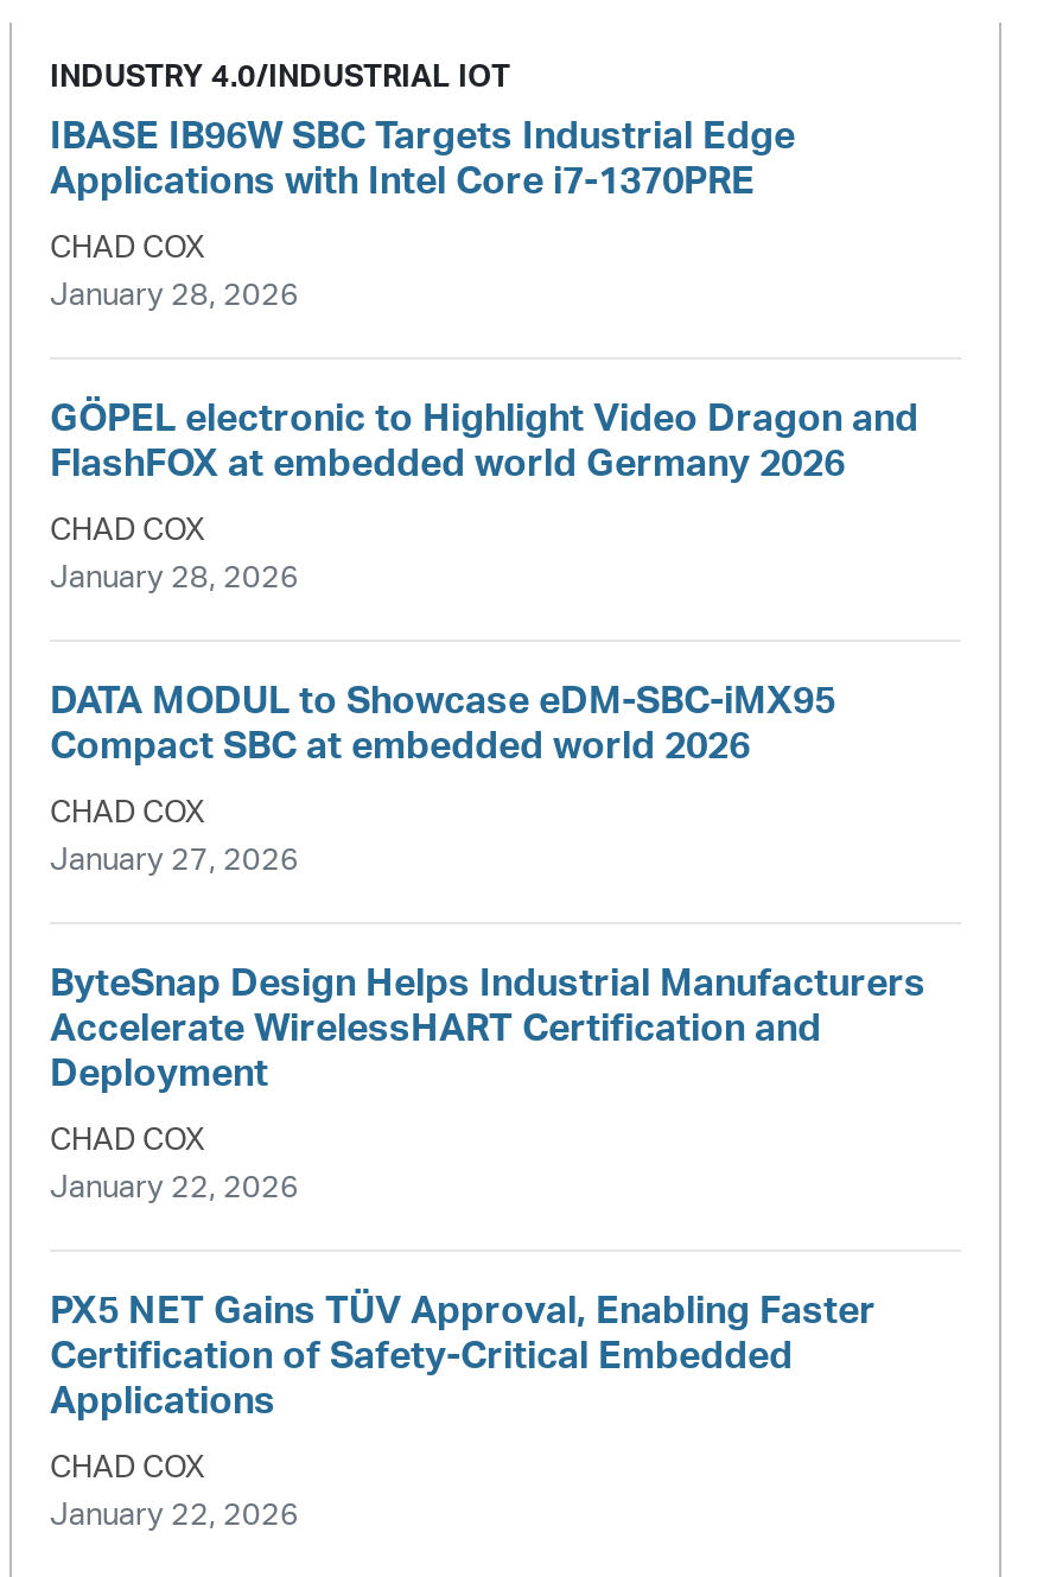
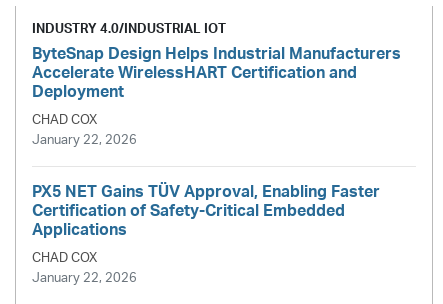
- IBASE IB96W SBC Targets Industrial Edge
- Applications with Intel Core i7-1370PRE
- CHAD COX
- January 28, 2026
- GÖPEL electronic to Highlight Video Dragon and
- FlashFOX at embedded world Germany 2026
- CHAD COX
- January 28, 2026
- DATA MODUL to Showcase eDM-SBC-iMX95
- Compact SBC at embedded world 2026
- CHAD COX
- January 27, 2026
